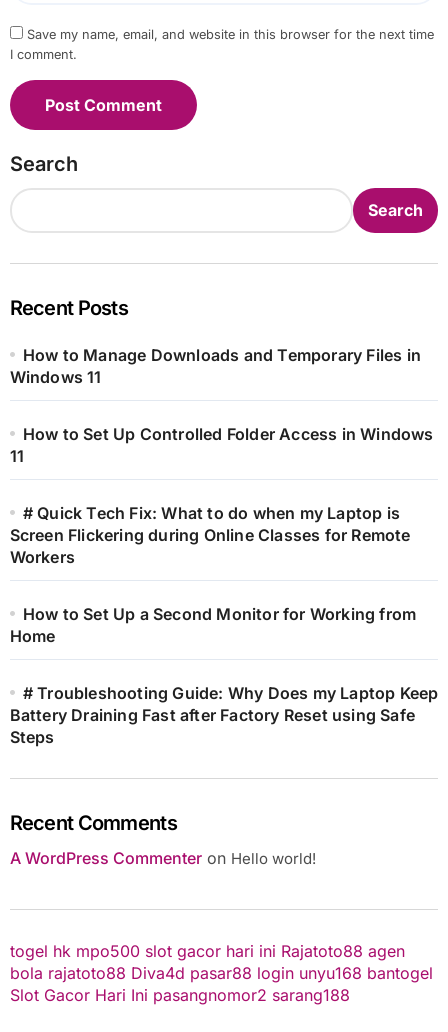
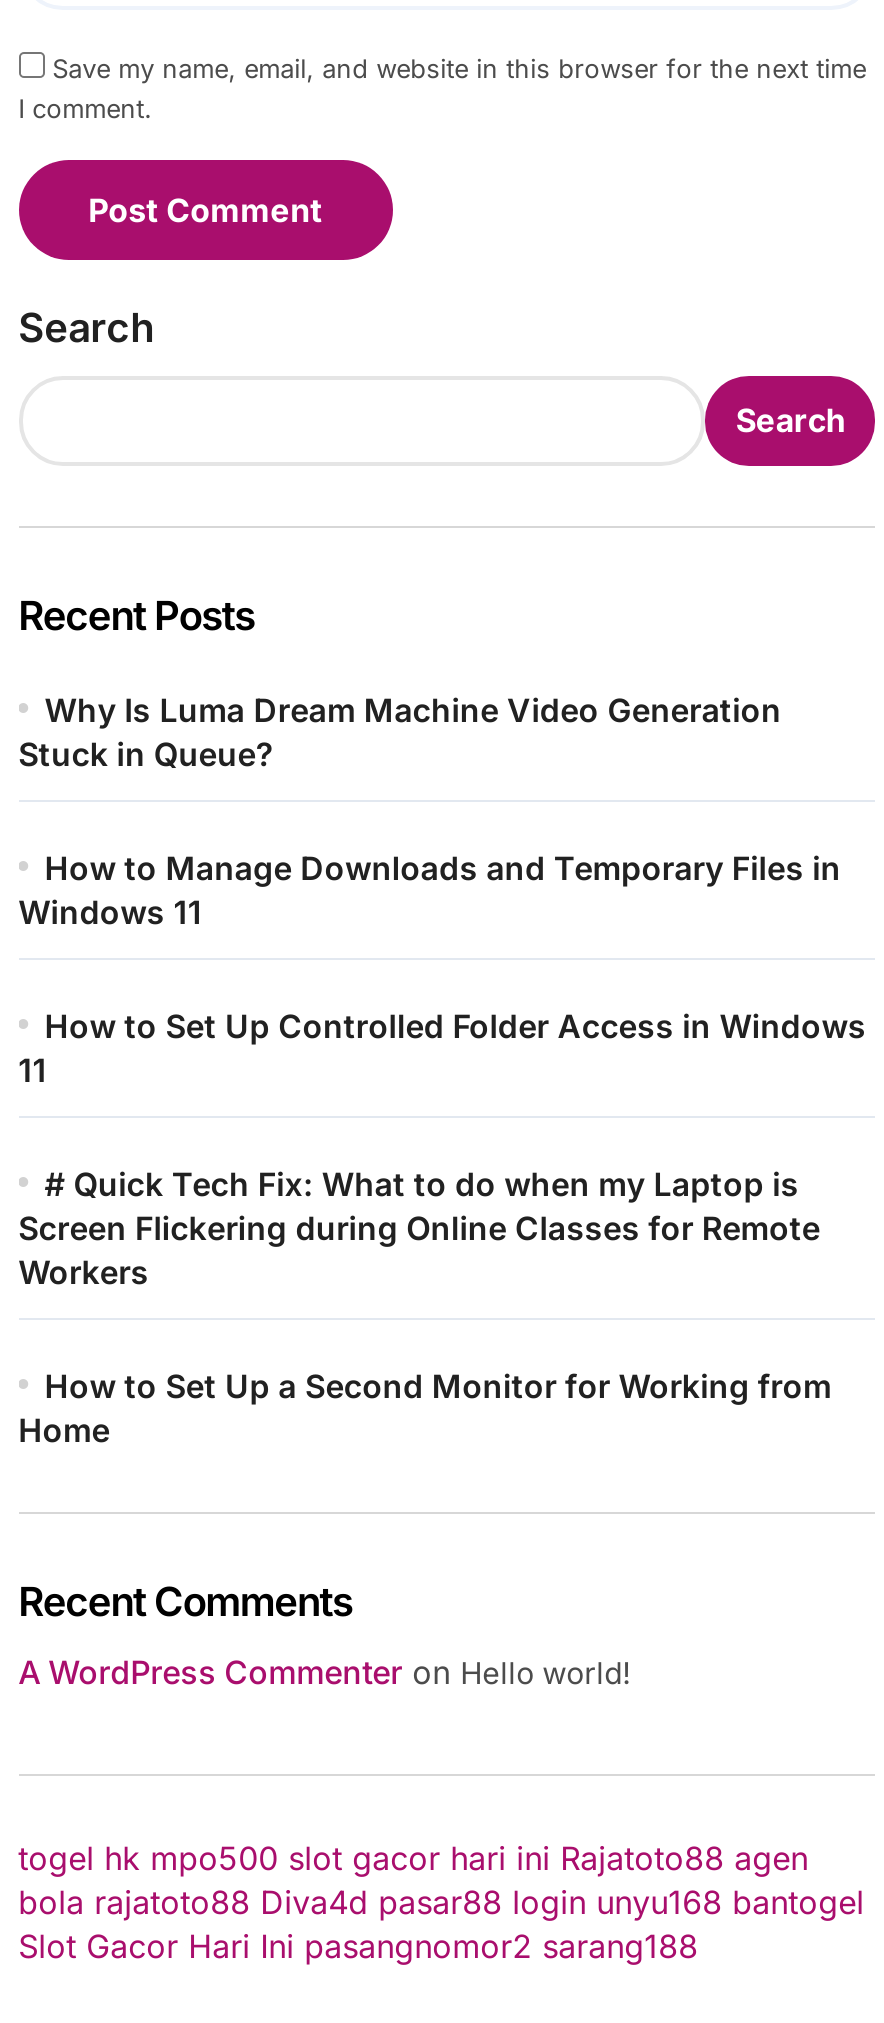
+ Why Is Luma Dream Machine Video Generation
+ Stuck in Queue?

moved down: How to Manage Downloads and Temporary Files in | Windows 11 | How to Set Up Controlled Folder Access in Windows | ... | How to Set Up a Second Monitor for Working from | Home

- # Troubleshooting Guide: Why Does my Laptop Keep
- Battery Draining Fast after Factory Reset using Safe
- Steps
